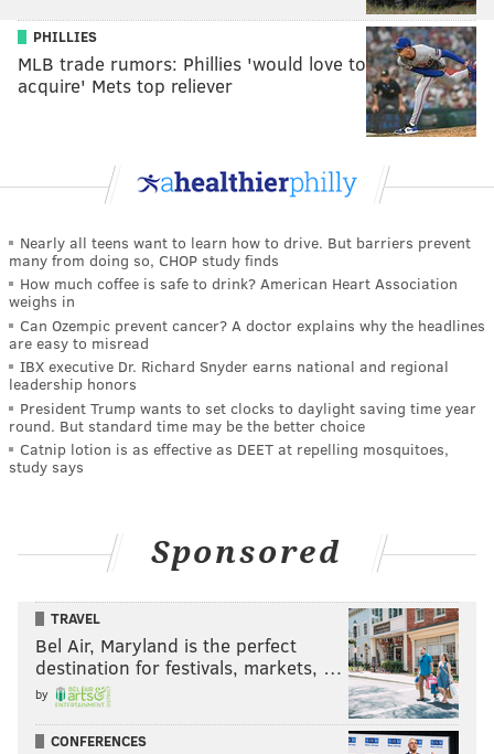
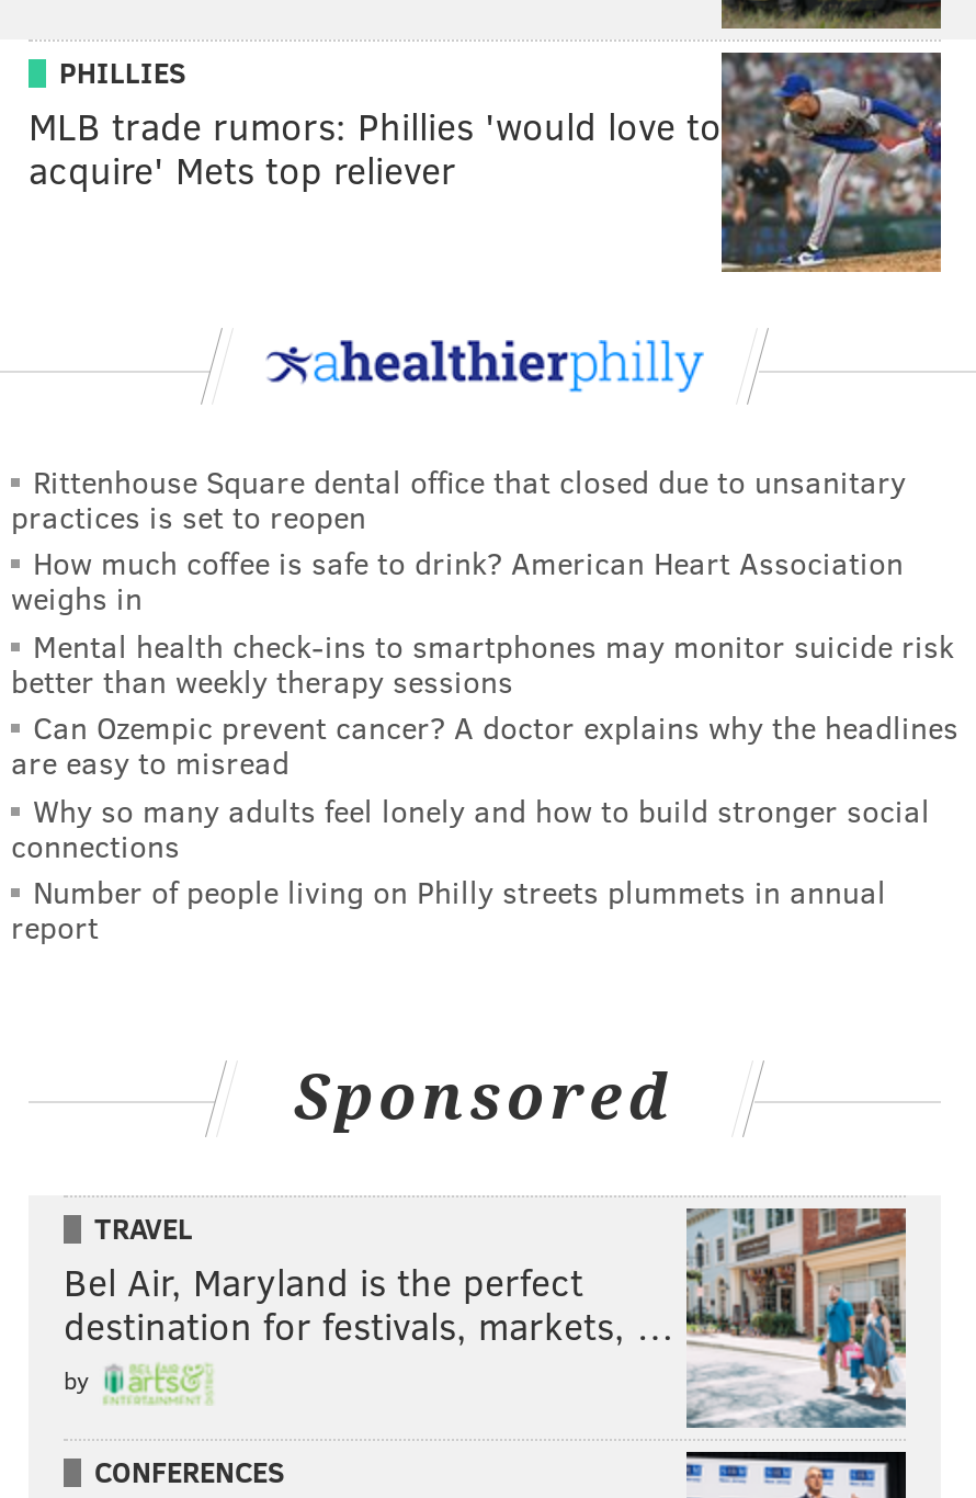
- Nearly all teens want to learn how to drive. But barriers prevent
- many from doing so, CHOP study finds
+ Rittenhouse Square dental office that closed due to unsanitary
+ practices is set to reopen

+ Mental health check-ins to smartphones may monitor suicide risk
+ better than weekly therapy sessions

moved down: Can Ozempic prevent cancer? A doctor explains why the headlines | are easy to misread

- IBX executive Dr. Richard Snyder earns national and regional
- leadership honors
- President Trump wants to set clocks to daylight saving time year
- round. But standard time may be the better choice
- Catnip lotion is as effective as DEET at repelling mosquitoes,
- study says
+ Why so many adults feel lonely and how to build stronger social
+ connections
+ Number of people living on Philly streets plummets in annual
+ report
